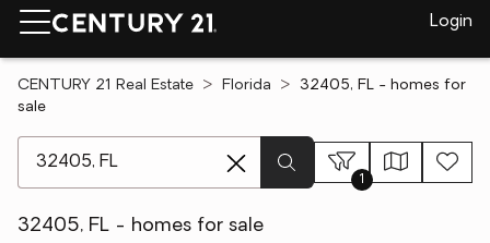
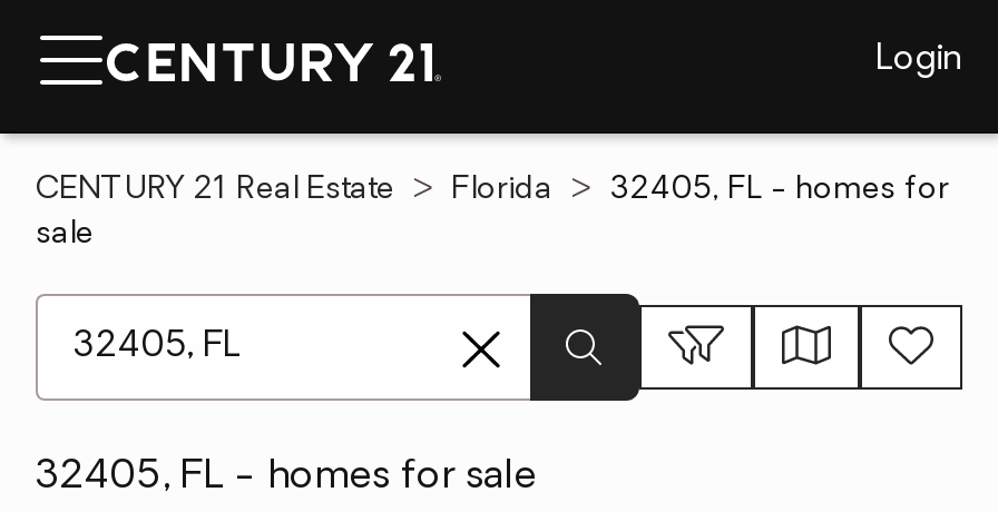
- 1
